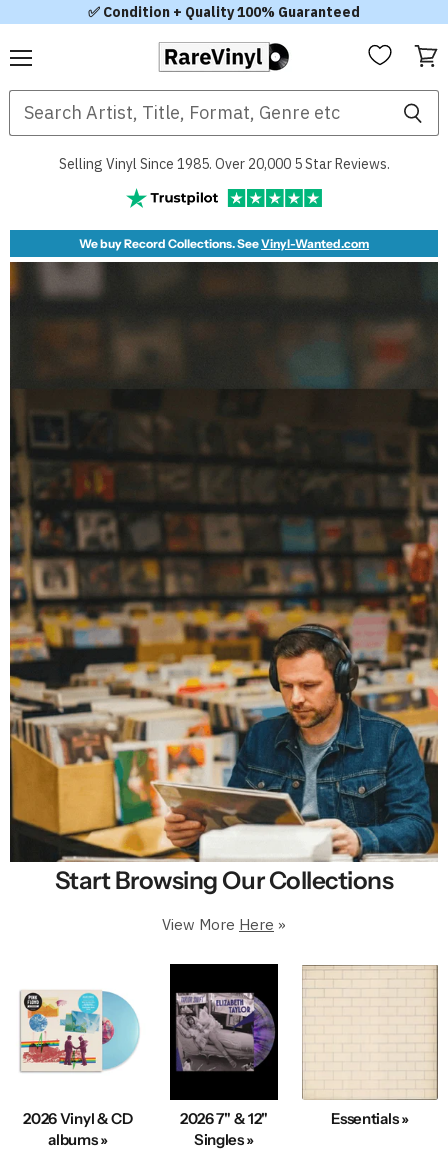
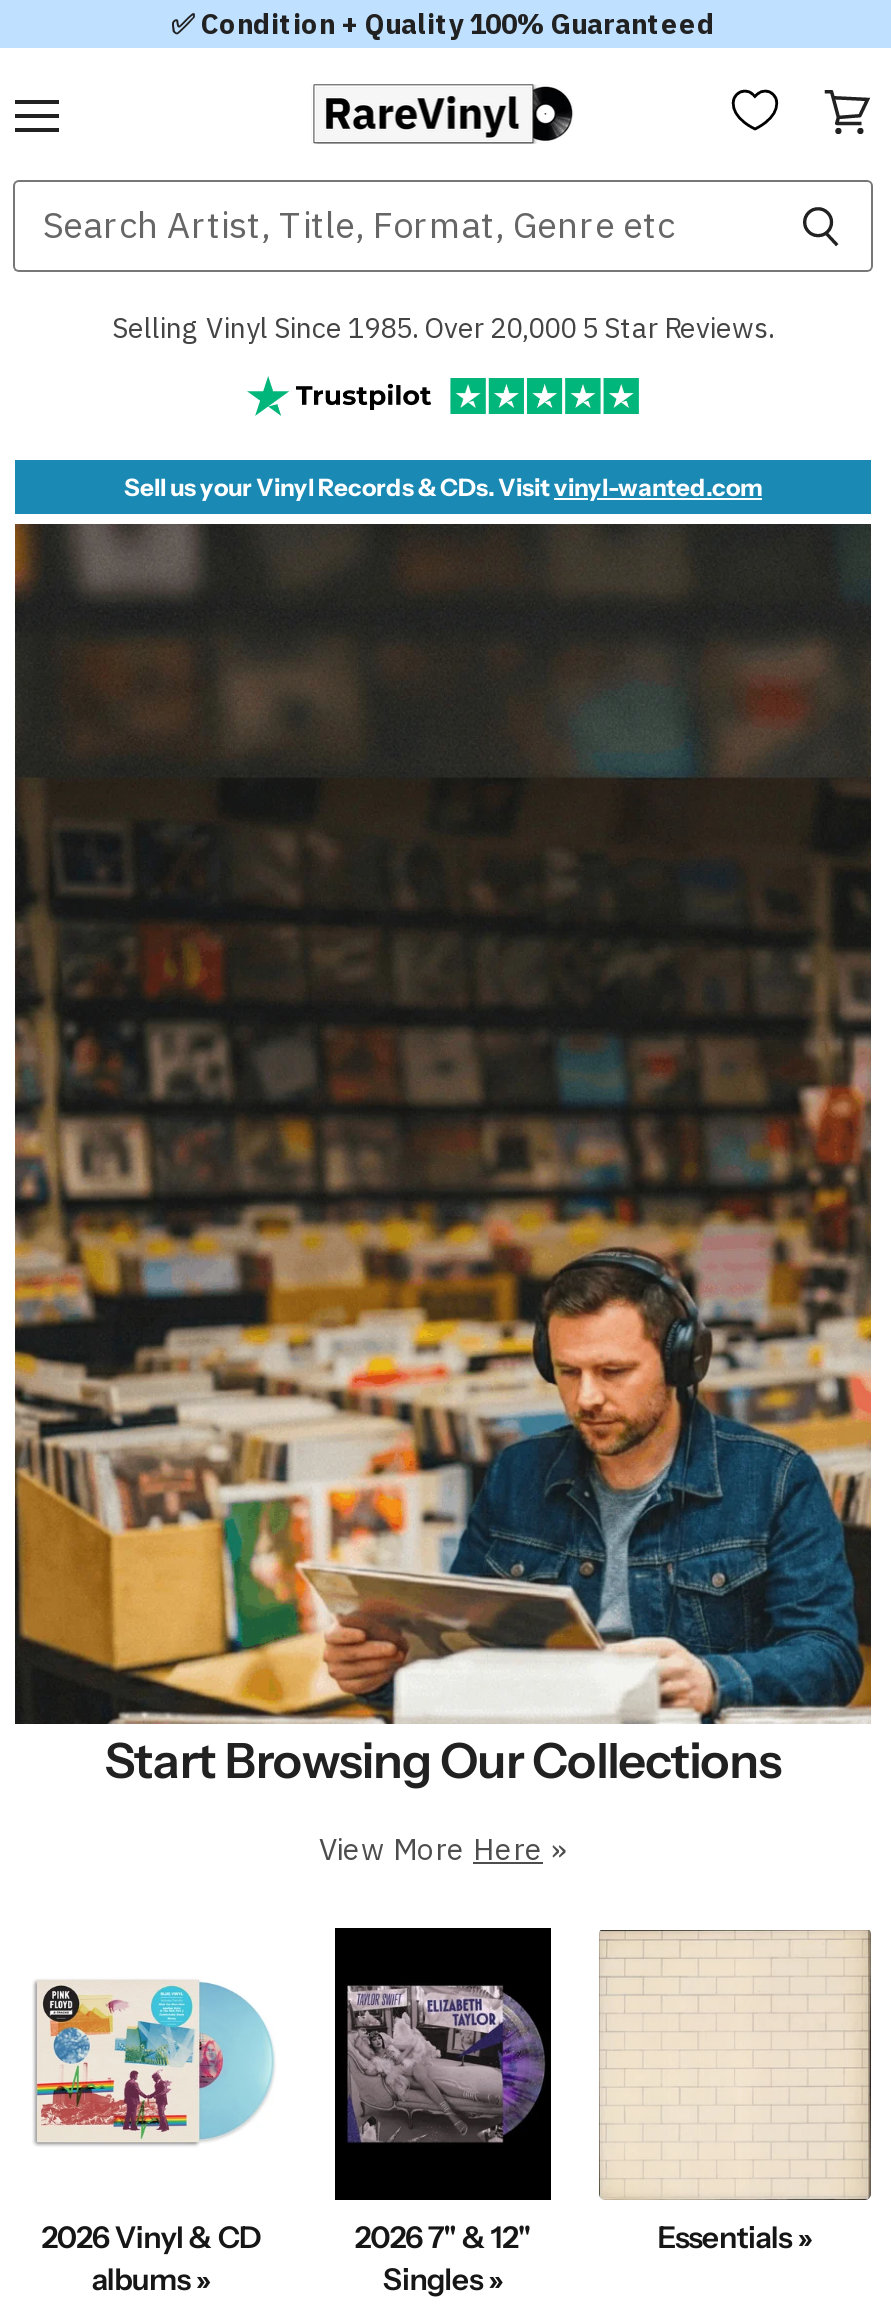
- We buy Record Collections. SeeVinyl-Wanted.com
+ Sell us your Vinyl Records & CDs. Visitvinyl-wanted.com
